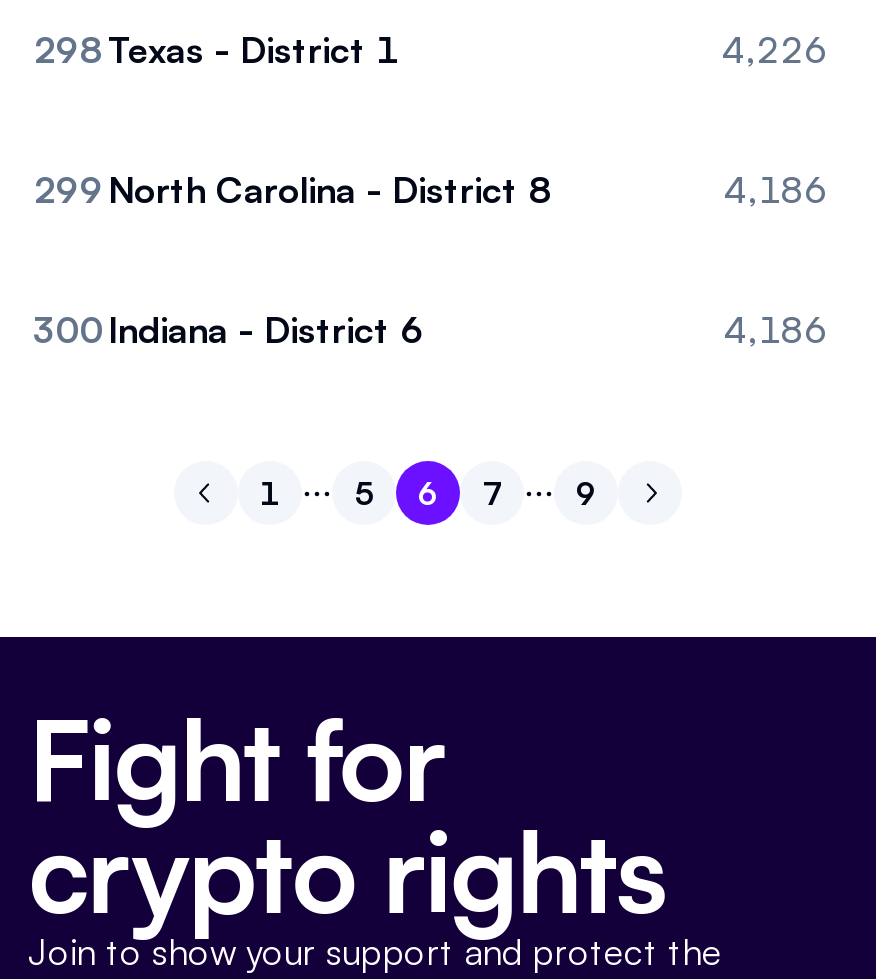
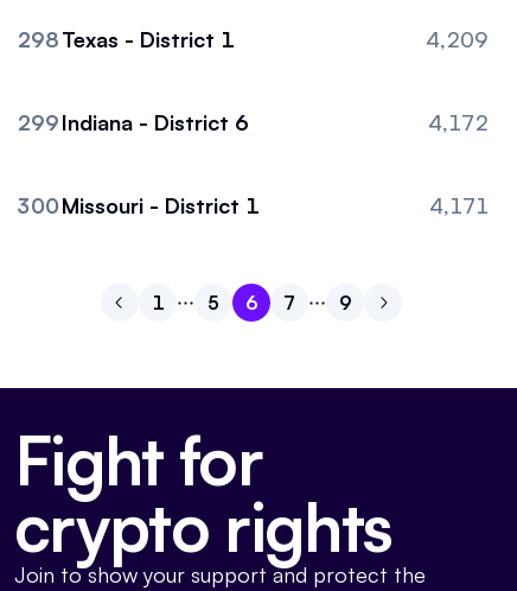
- 4,226
+ 4,209

- 299 North Carolina - District 8
- 4,186
+ 299 Indiana - District 6
+ 4,172

- 300 Indiana - District 6
- 4,186
+ 300 Missouri - District 1
+ 4,171
